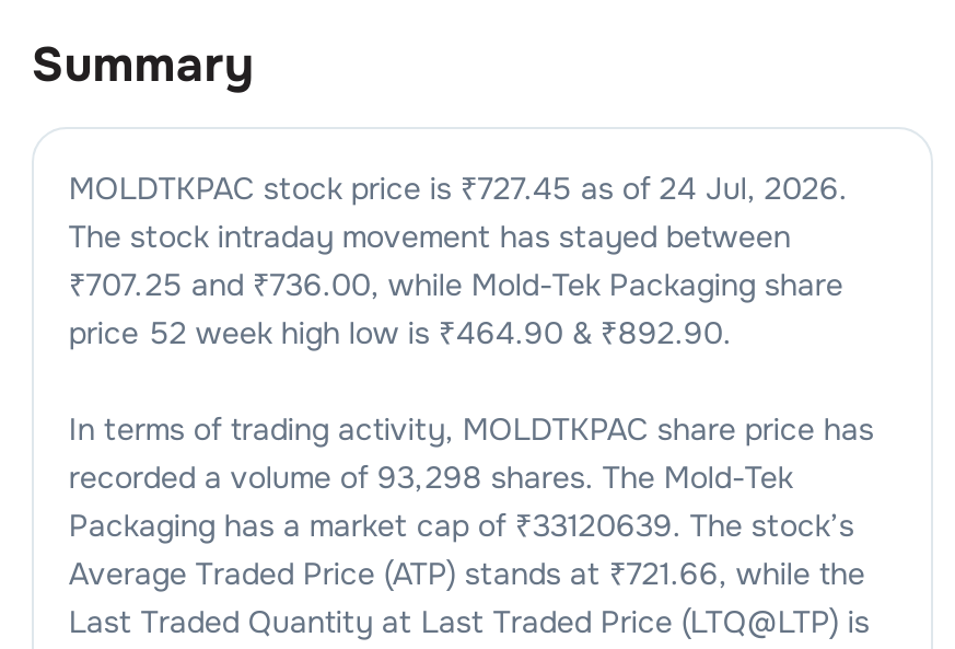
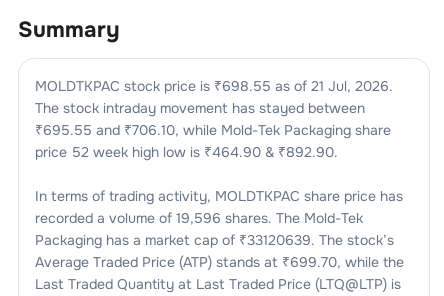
- MOLDTKPAC stock price is ₹727.45 as of 24 Jul, 2026.
+ MOLDTKPAC stock price is ₹698.55 as of 21 Jul, 2026.

- ₹707.25 and ₹736.00, while Mold-Tek Packaging share
+ ₹695.55 and ₹706.10, while Mold-Tek Packaging share

- recorded a volume of 93,298 shares. The Mold-Tek
+ recorded a volume of 19,596 shares. The Mold-Tek

- Average Traded Price (ATP) stands at ₹721.66, while the
+ Average Traded Price (ATP) stands at ₹699.70, while the
